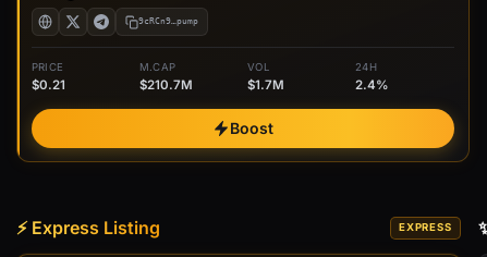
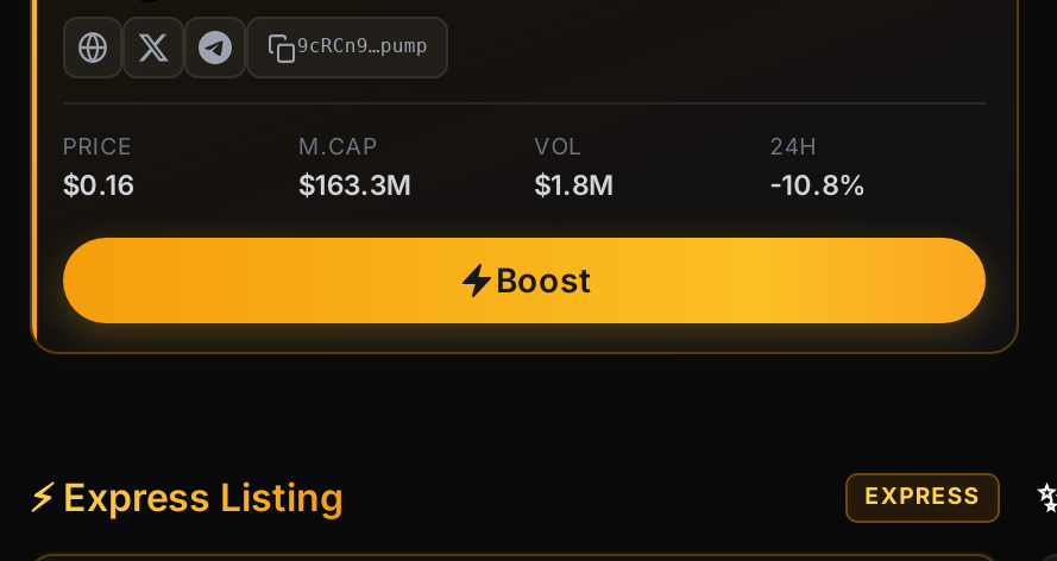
- $0.21
+ $0.16

- $210.7M
+ $163.3M

- $1.7M
+ $1.8M

- 2.4%
+ -10.8%
